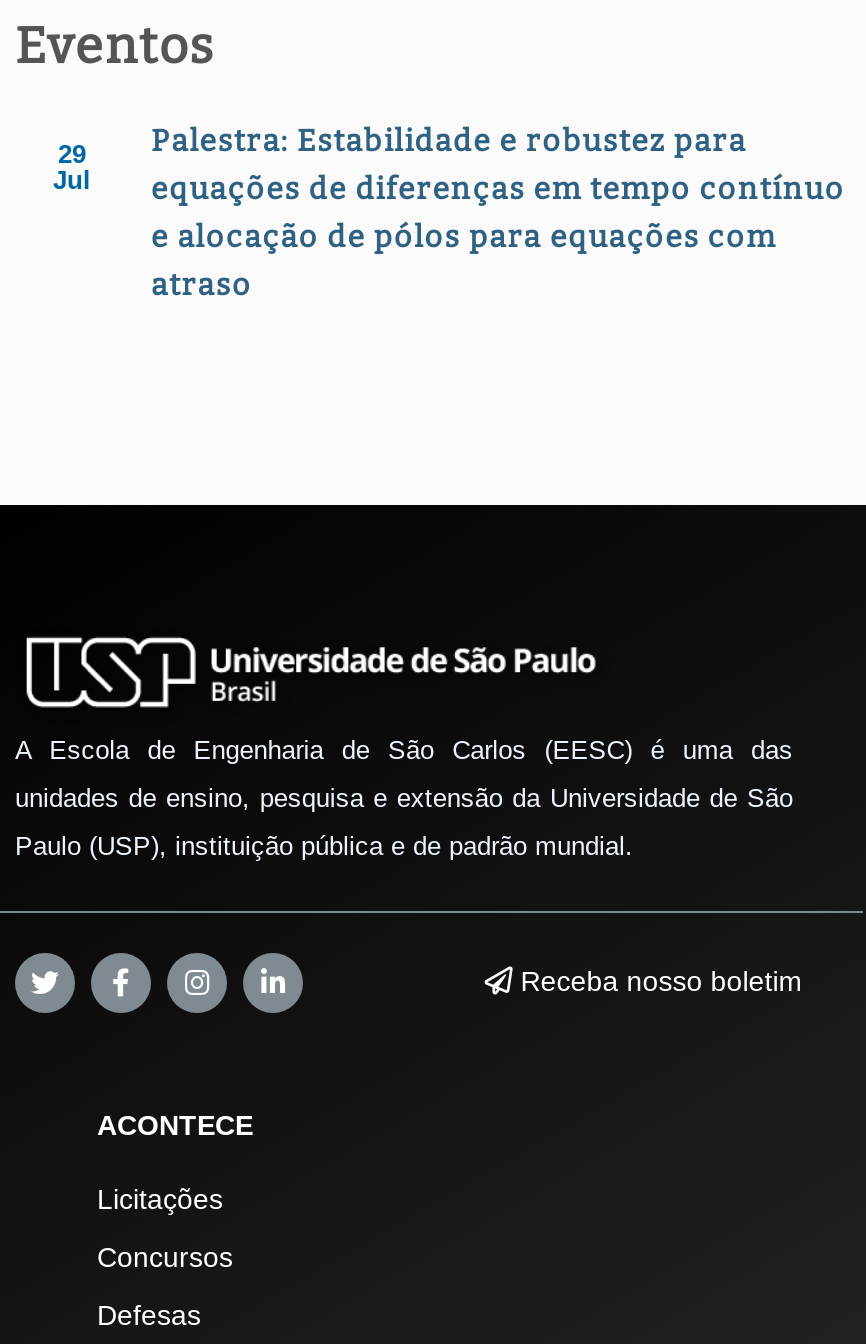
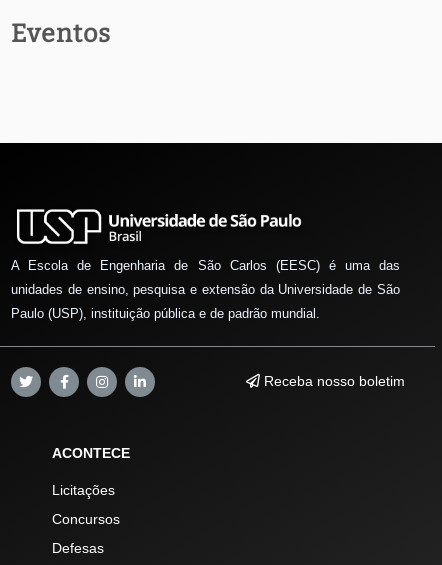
- Palestra: Estabilidade e robustez para
- equações de diferenças em tempo contínuo
- e alocação de pólos para equações com
- atraso

- 29
- Jul
